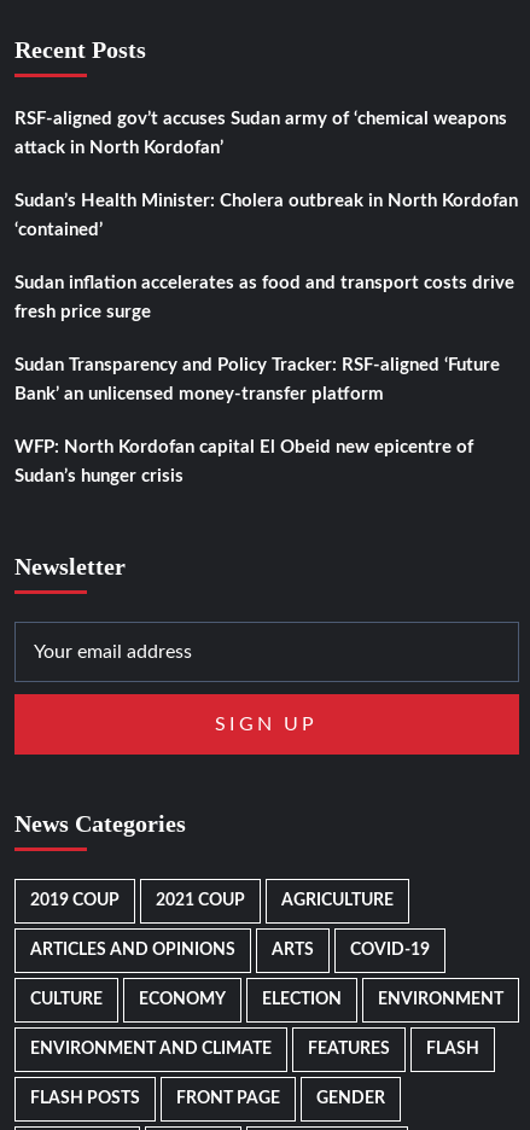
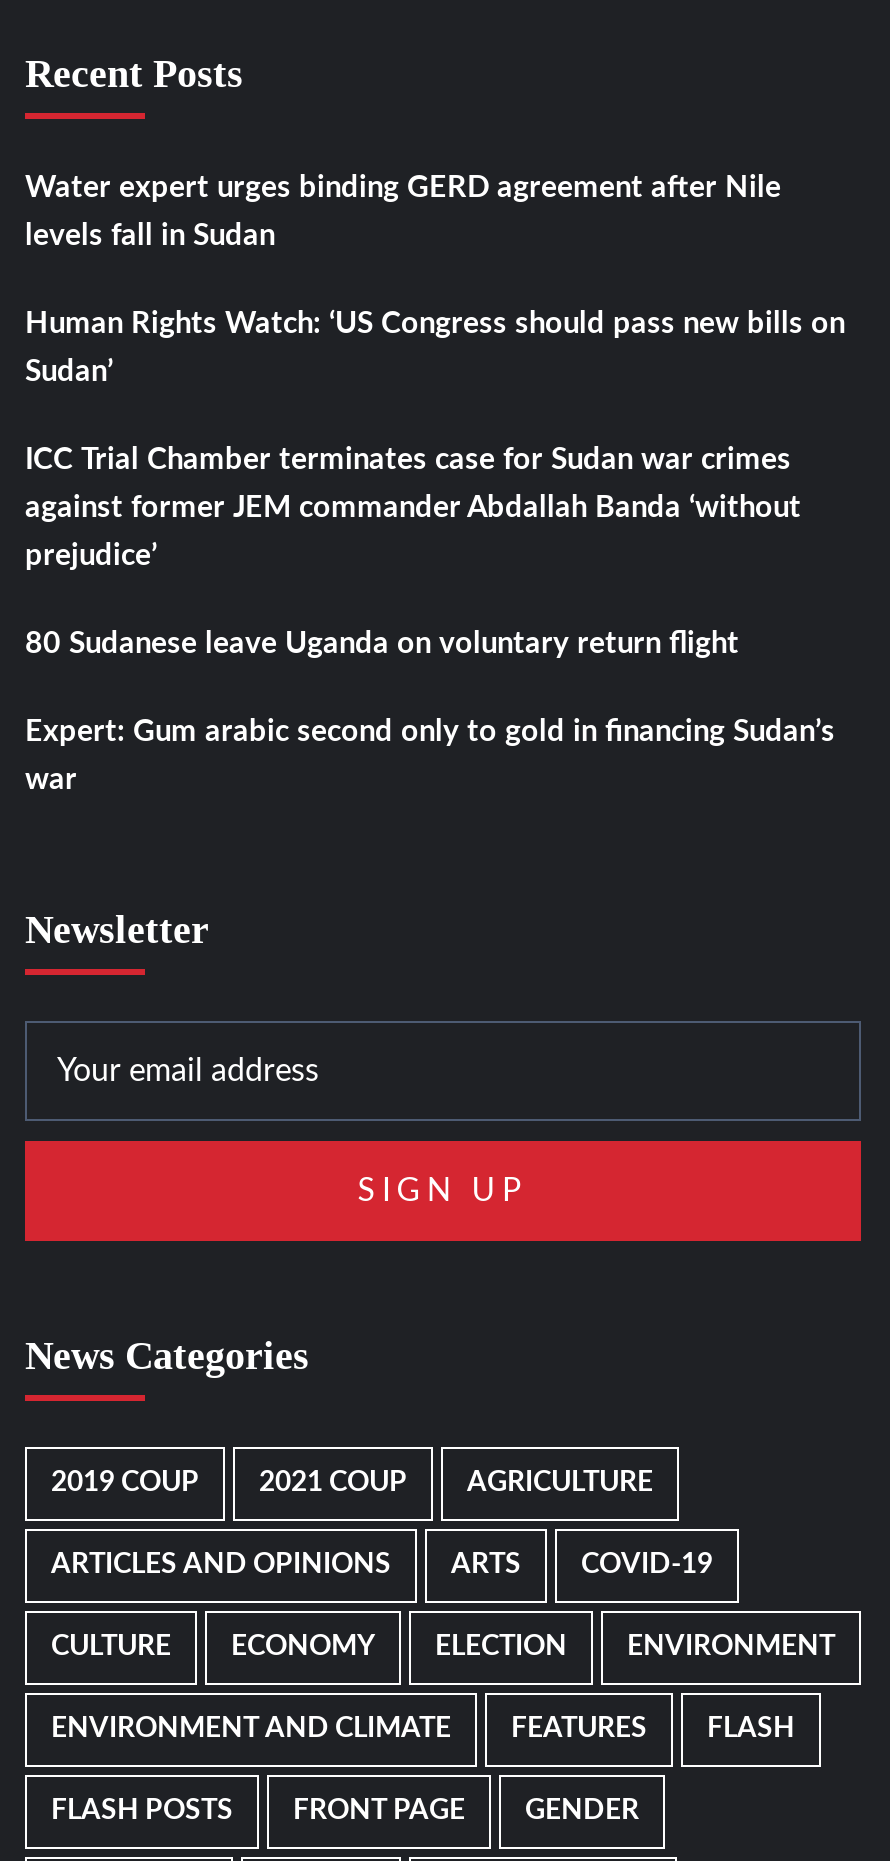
- RSF-aligned gov’t accuses Sudan army of ‘chemical weapons
+ Water expert urges binding GERD agreement after Nile

- attack in North Kordofan’
+ levels fall in Sudan

- Sudan’s Health Minister: Cholera outbreak in North Kordofan
+ Human Rights Watch: ‘US Congress should pass new bills on

- ‘contained’
+ Sudan’

- Sudan inflation accelerates as food and transport costs drive
+ ICC Trial Chamber terminates case for Sudan war crimes

- fresh price surge
+ against former JEM commander Abdallah Banda ‘without

- Sudan Transparency and Policy Tracker: RSF-aligned ‘Future
+ prejudice’

- Bank’ an unlicensed money-transfer platform
+ 80 Sudanese leave Uganda on voluntary return flight

- WFP: North Kordofan capital El Obeid new epicentre of
+ Expert: Gum arabic second only to gold in financing Sudan’s

- Sudan’s hunger crisis
+ war
